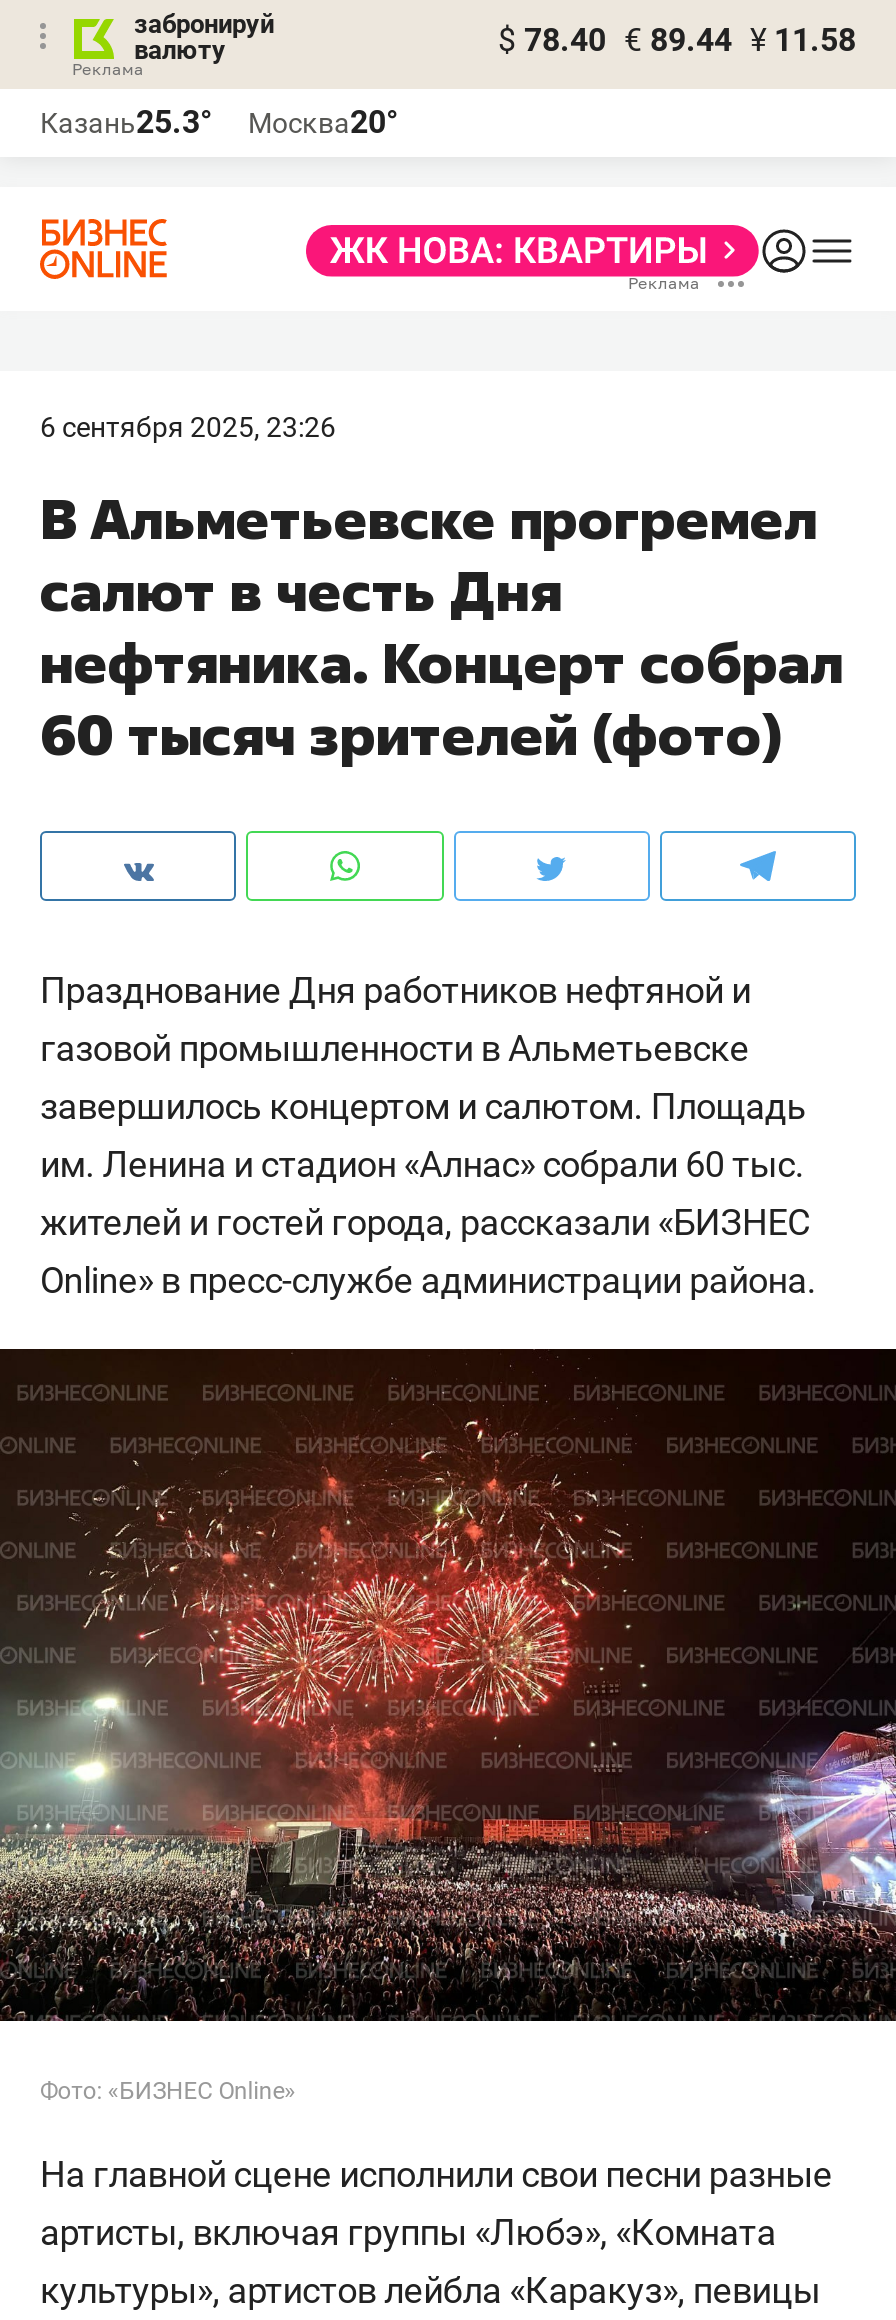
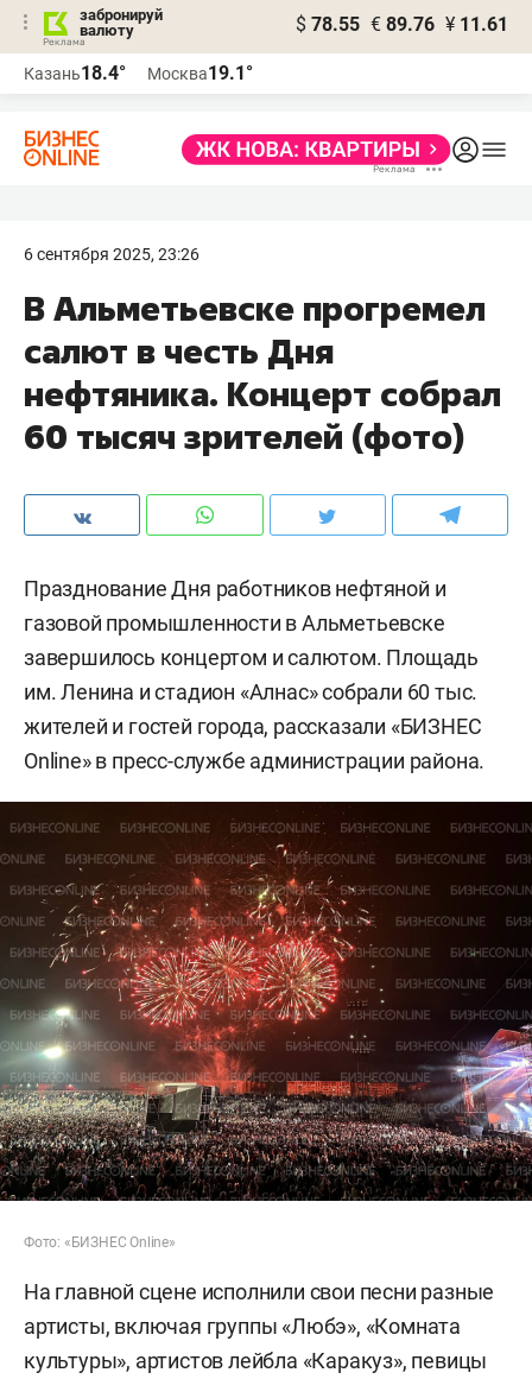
- $ 78.40 € 89.44 ¥ 11.58
+ $ 78.55 € 89.76 ¥ 11.61

- Казань25.3°
+ Казань18.4°

- Москва20°
+ Москва19.1°
